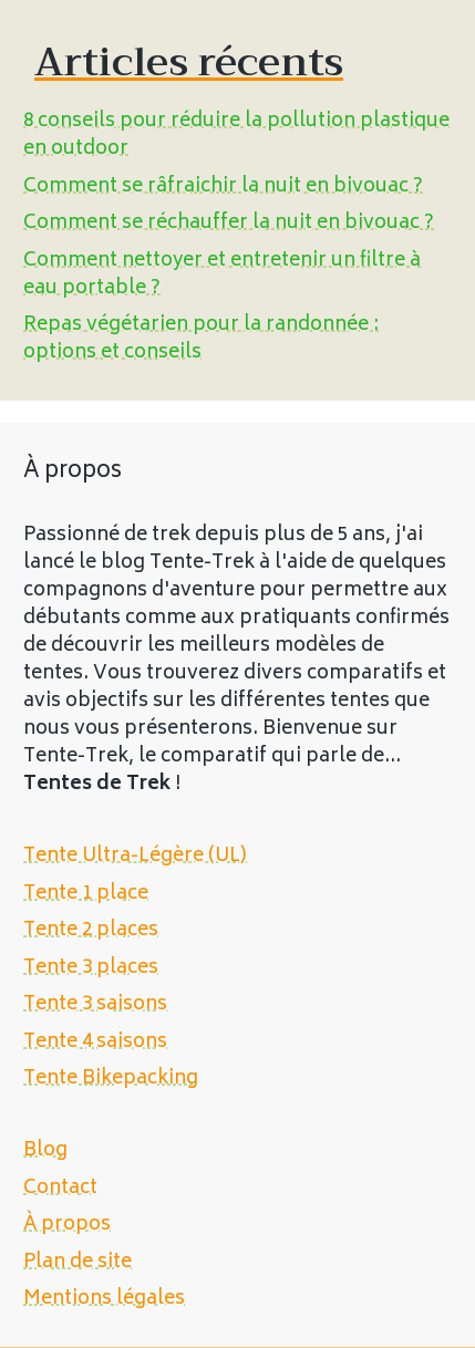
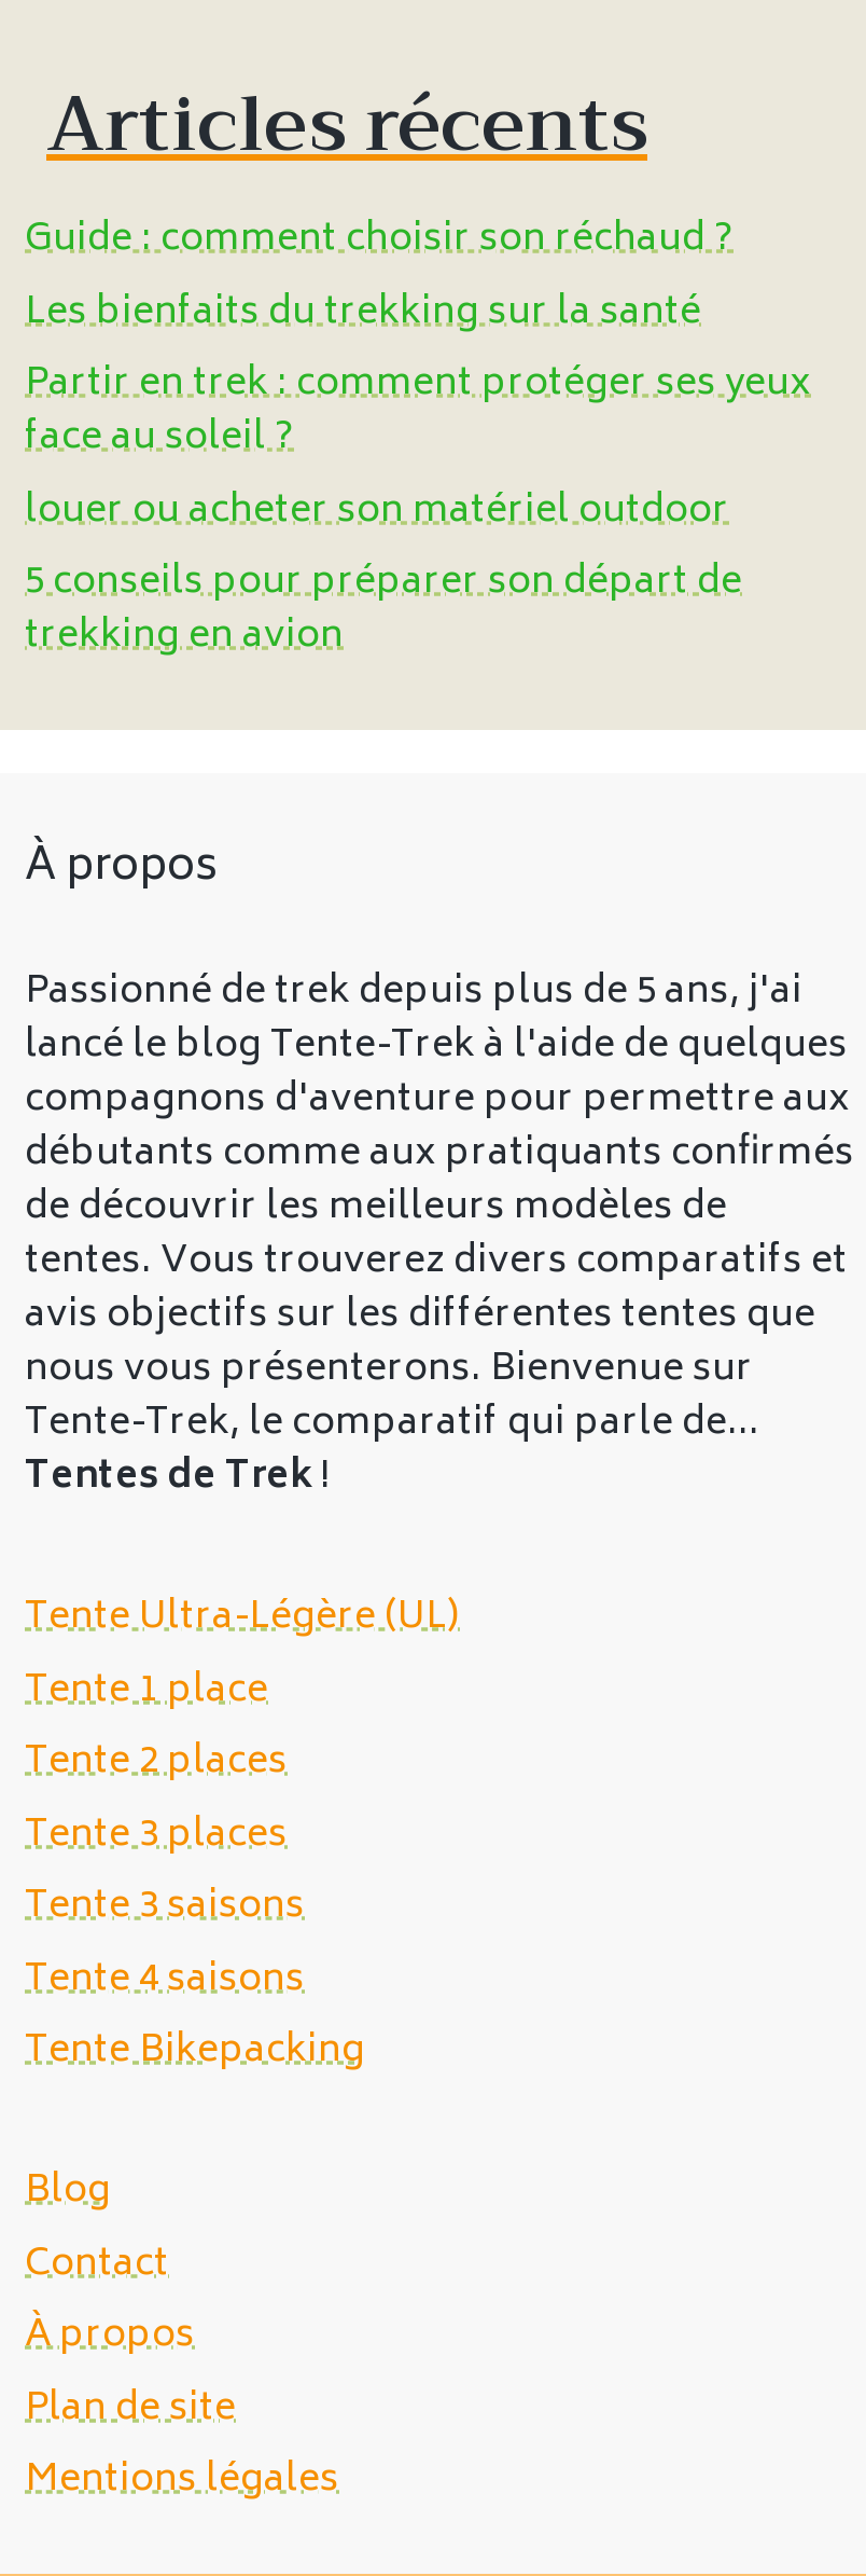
- 8 conseils pour réduire la pollution plastique
- en outdoor
- Comment se râfraichir la nuit en bivouac ?
- Comment se réchauffer la nuit en bivouac ?
- Comment nettoyer et entretenir un filtre à
- eau portable ?
- Repas végétarien pour la randonnée :
- options et conseils
+ Guide : comment choisir son réchaud ?
+ Les bienfaits du trekking sur la santé
+ Partir en trek : comment protéger ses yeux
+ face au soleil ?
+ louer ou acheter son matériel outdoor
+ 5 conseils pour préparer son départ de
+ trekking en avion
